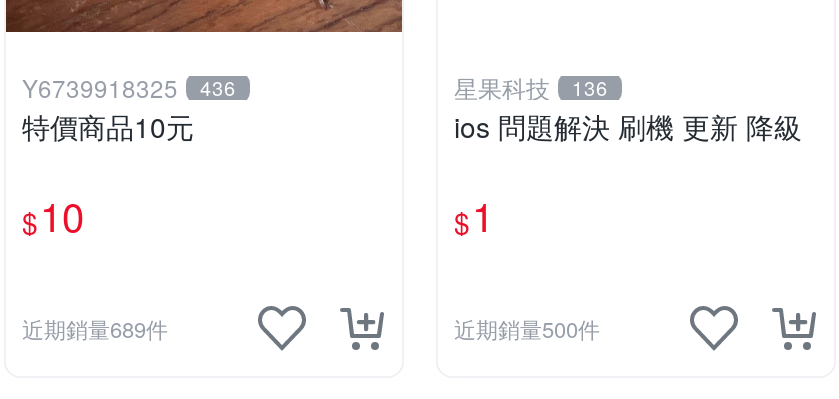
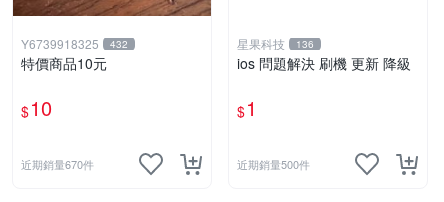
- Y6739918325 436
+ Y6739918325 432

- 近期銷量689件
+ 近期銷量670件
